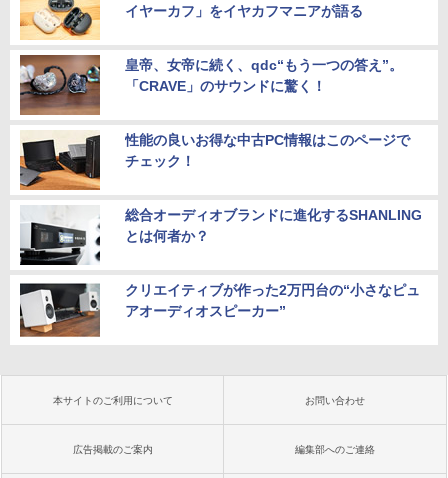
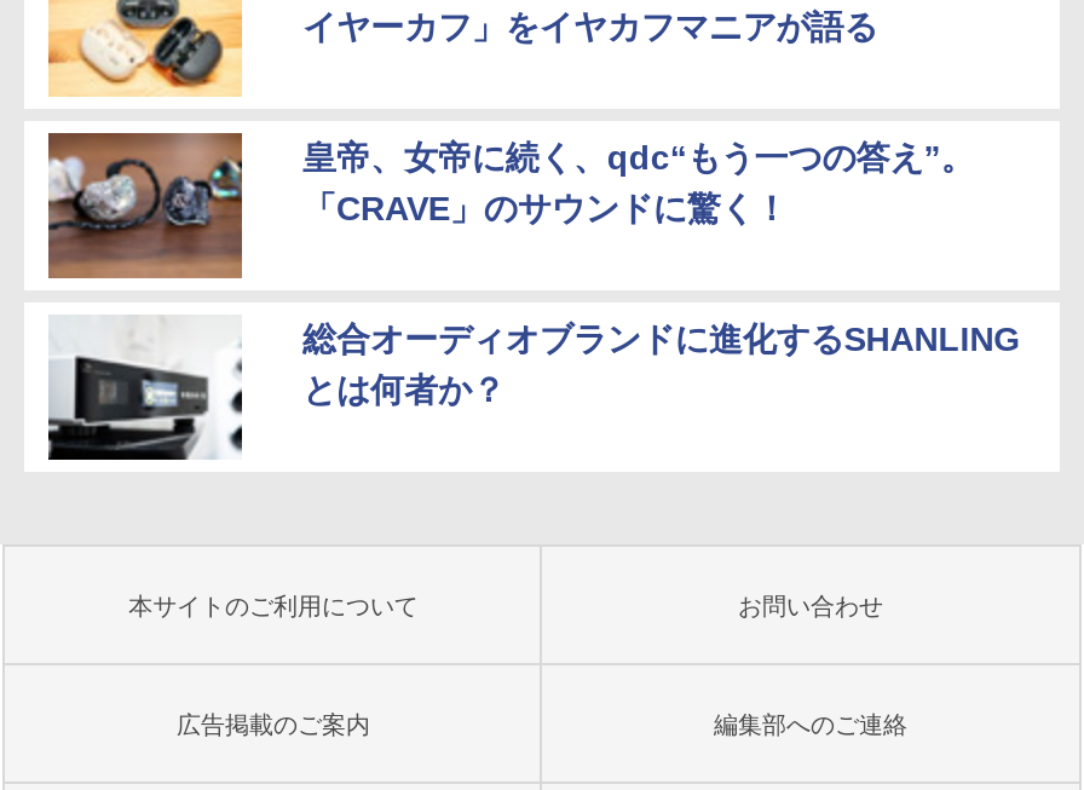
- [image]
- 性能の良いお得な中古PC情報はこのページで
- チェック！

- [image]
- クリエイティブが作った2万円台の“小さなピュ
- アオーディオスピーカー”
